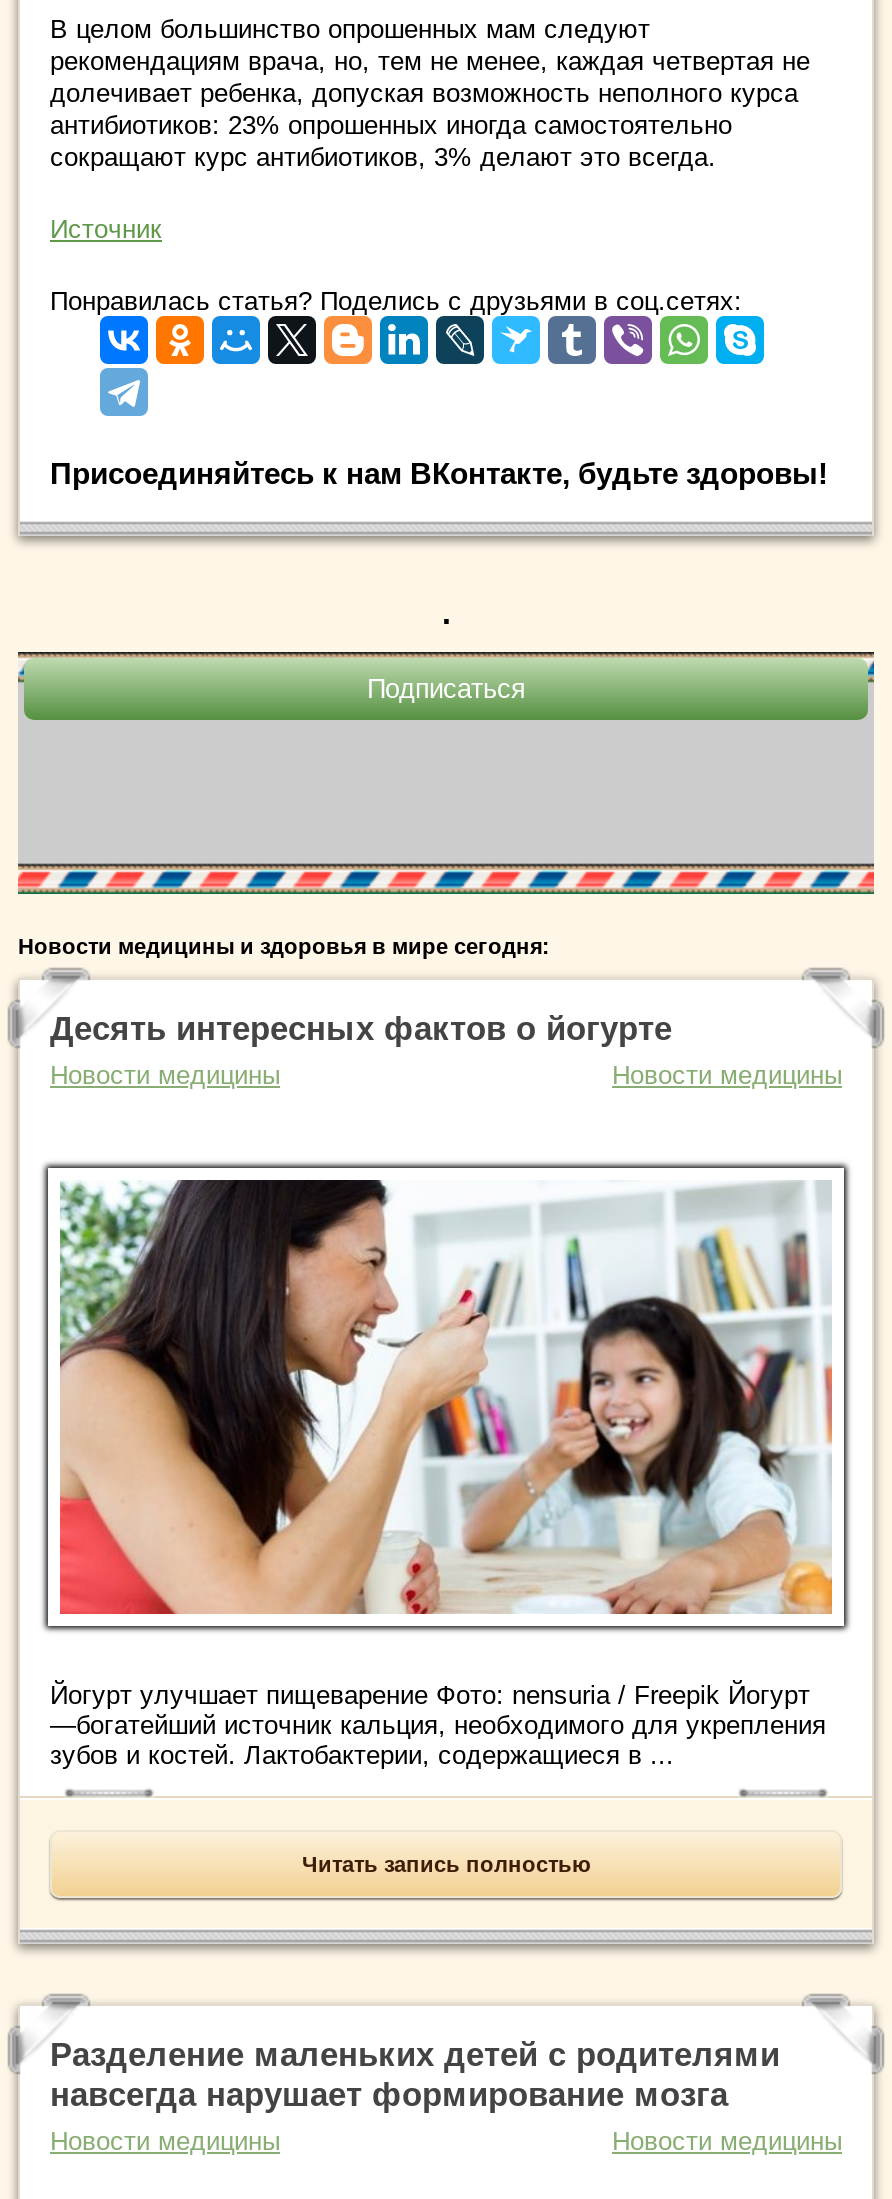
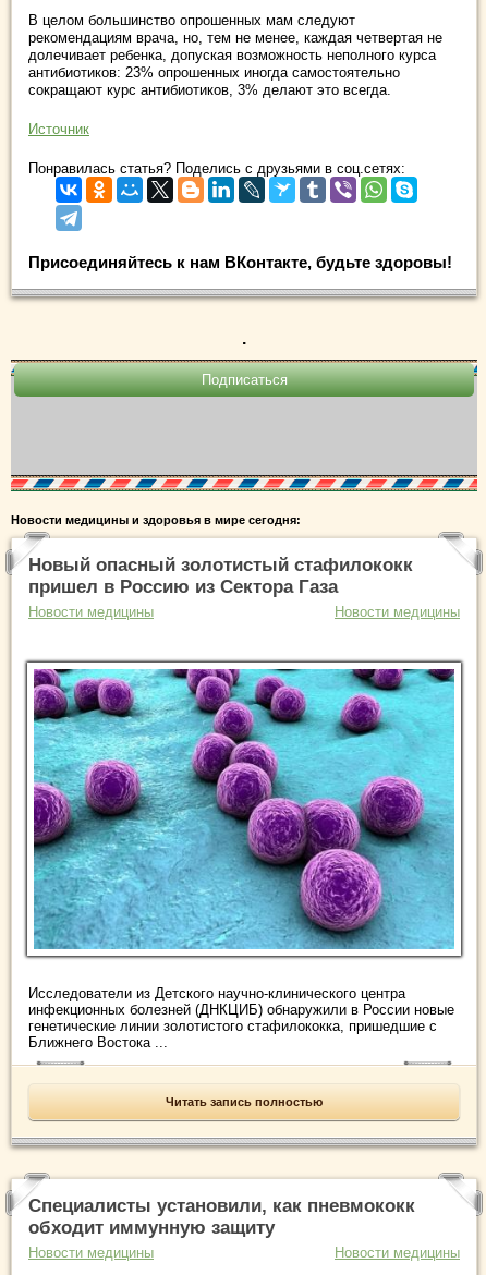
- Десять интересных фактов о йогурте
+ Новый опасный золотистый стафилококк
+ пришел в Россию из Сектора Газа

- [image]
+ [image]

- Йогурт улучшает пищеварение Фото: nensuria / Freepik Йогурт
- —богатейший источник кальция, необходимого для укрепления
- зубов и костей. Лактобактерии, содержащиеся в ...
+ Исследователи из Детского научно-клинического центра
+ инфекционных болезней (ДНКЦИБ) обнаружили в России новые
+ генетические линии золотистого стафилококка, пришедшие с
+ Ближнего Востока ...

- Разделение маленьких детей с родителями
- навсегда нарушает формирование мозга
+ Специалисты установили, как пневмококк
+ обходит иммунную защиту
